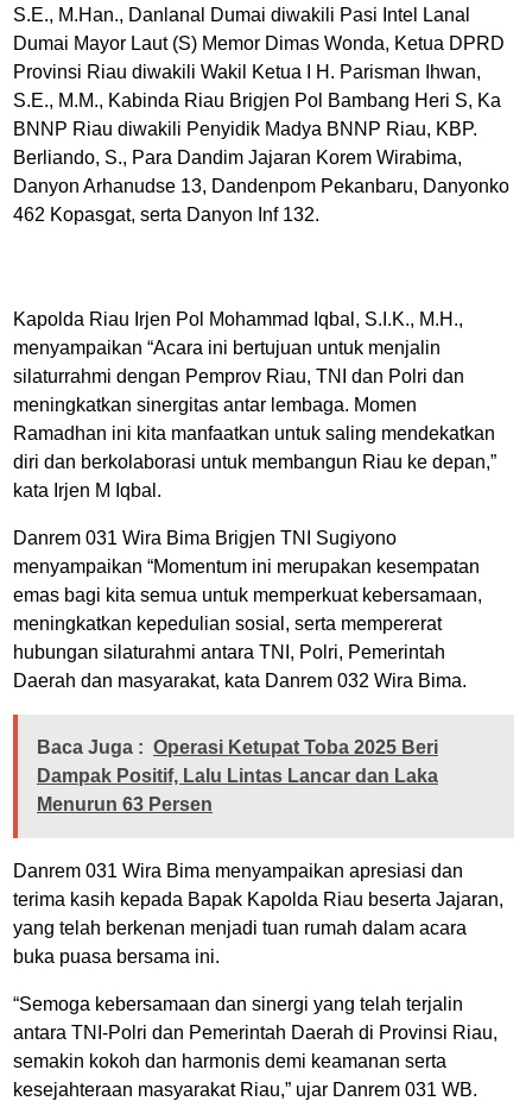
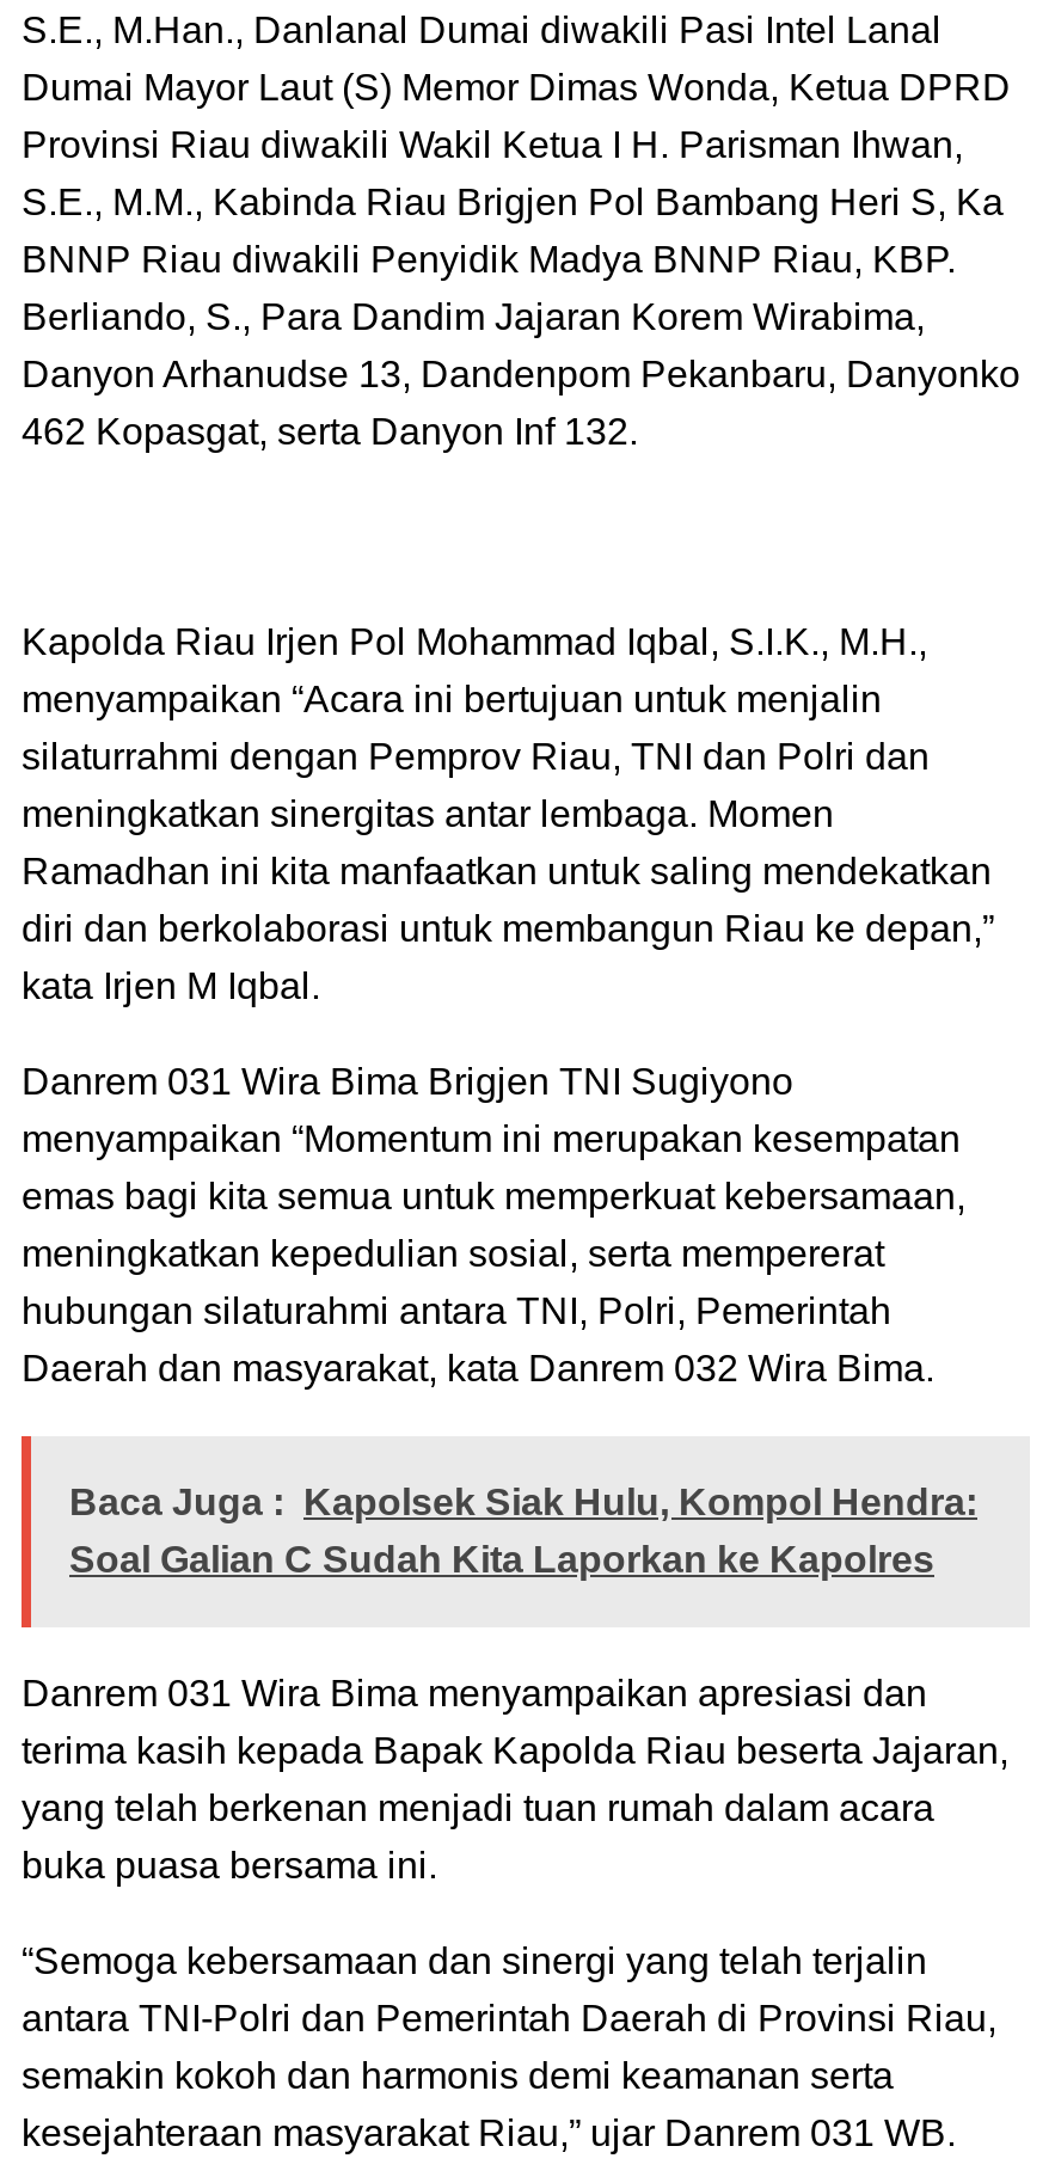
- Baca Juga : Operasi Ketupat Toba 2025 Beri
- Dampak Positif, Lalu Lintas Lancar dan Laka
- Menurun 63 Persen
+ Baca Juga : Kapolsek Siak Hulu, Kompol Hendra:
+ Soal Galian C Sudah Kita Laporkan ke Kapolres
